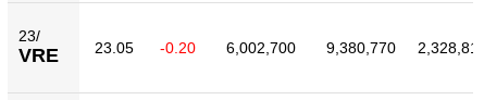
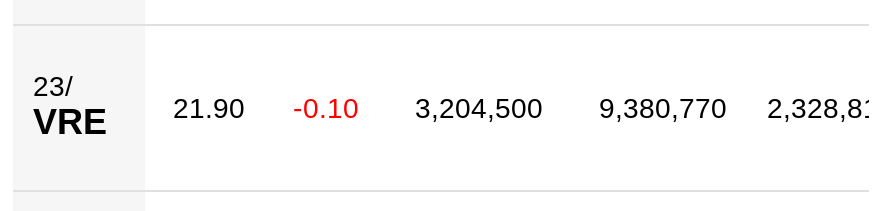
- 23.05
+ 21.90

- -0.20
+ -0.10

- 6,002,700
+ 3,204,500
